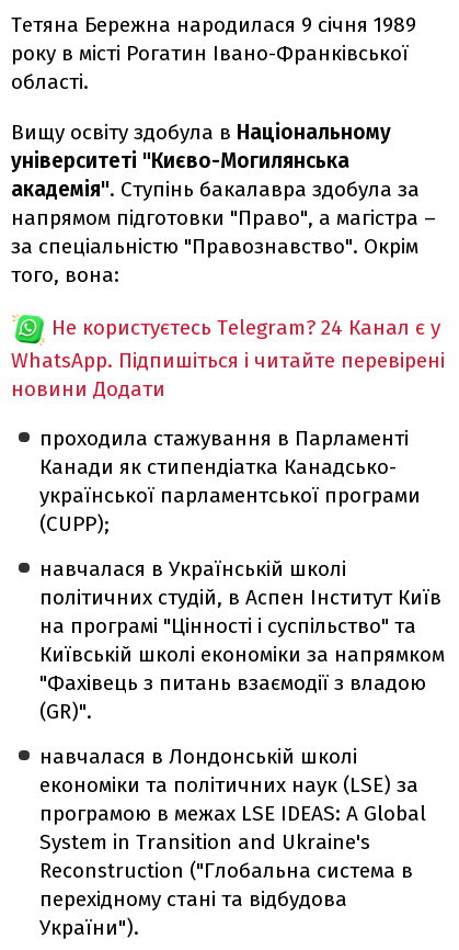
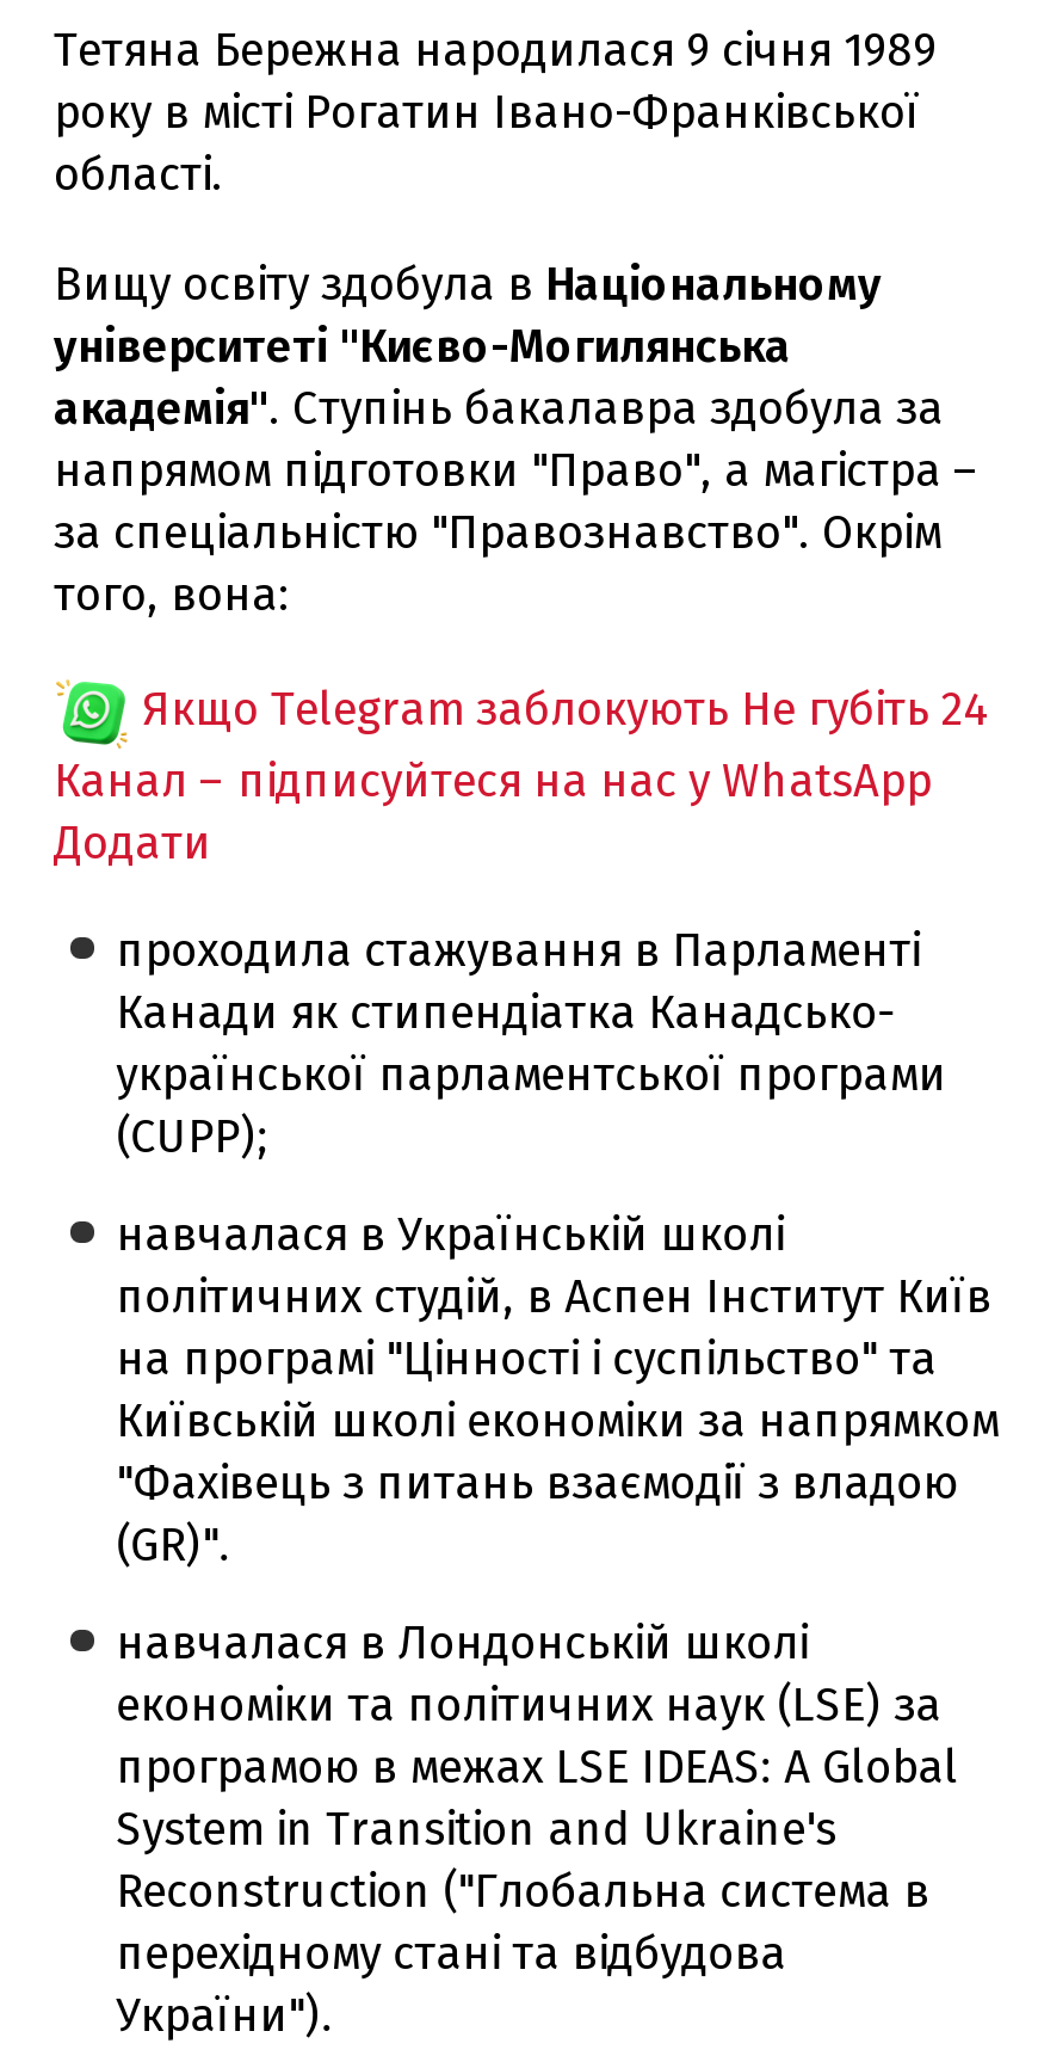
- Не користуєтесь Telegram? 24 Канал є у
- WhatsApp. Підпишіться і читайте перевірені
- новини Додати
+ Якщо Telegram заблокують Не губіть 24
+ Канал – підписуйтеся на нас у WhatsApp
+ Додати
